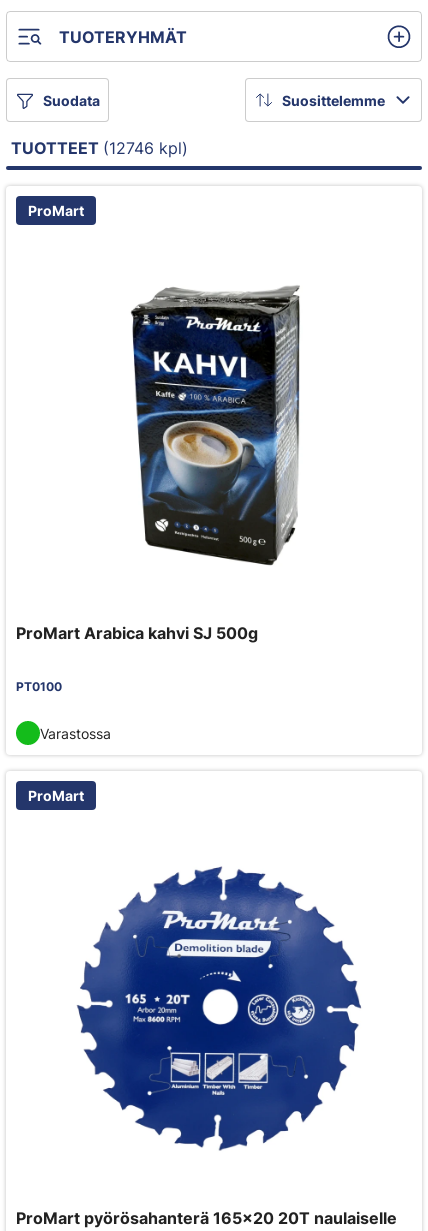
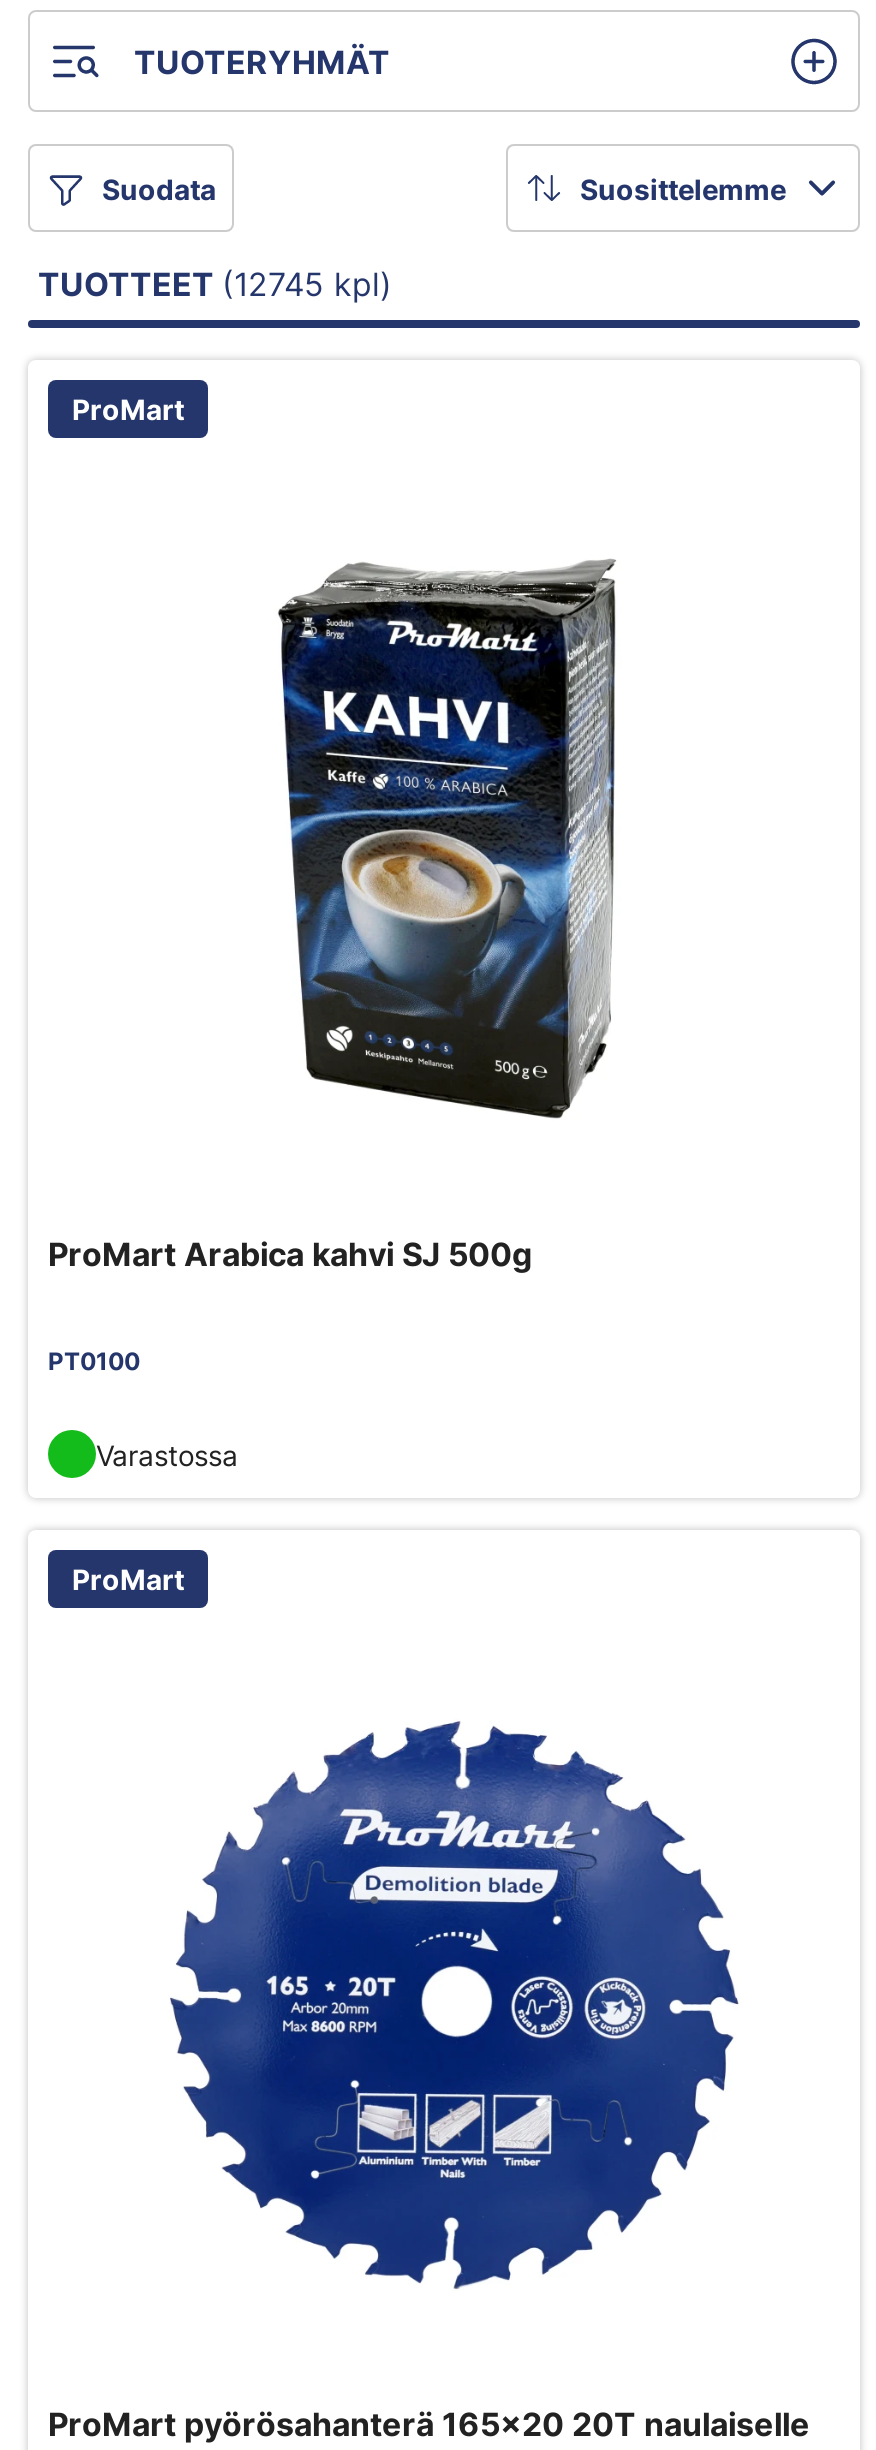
- TUOTTEET (12746 kpl)
+ TUOTTEET (12745 kpl)
